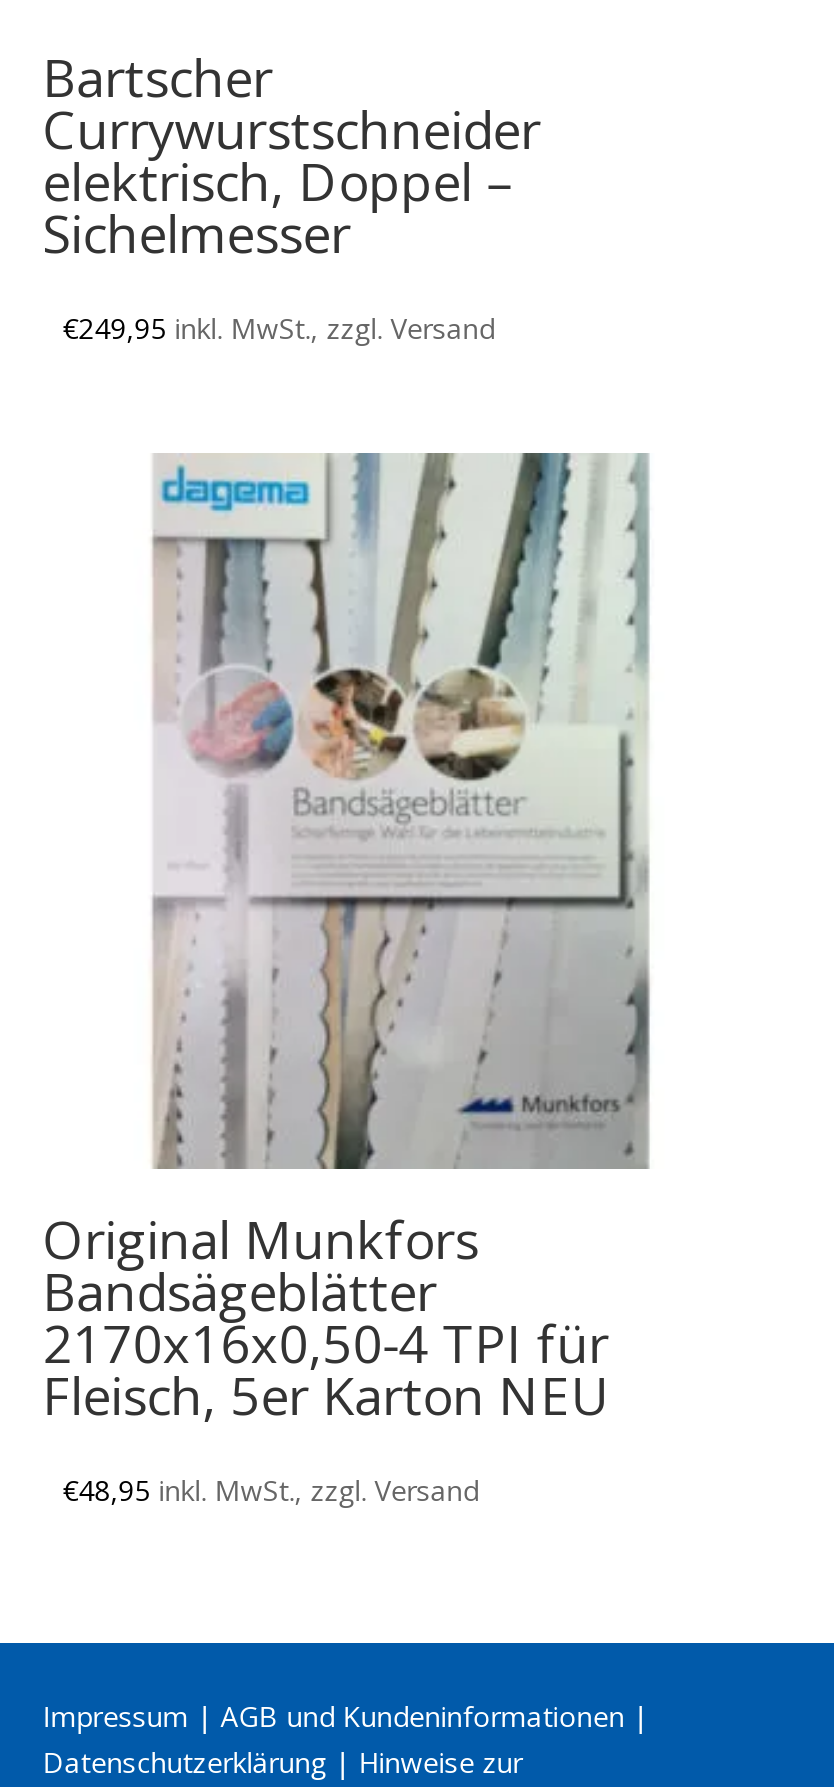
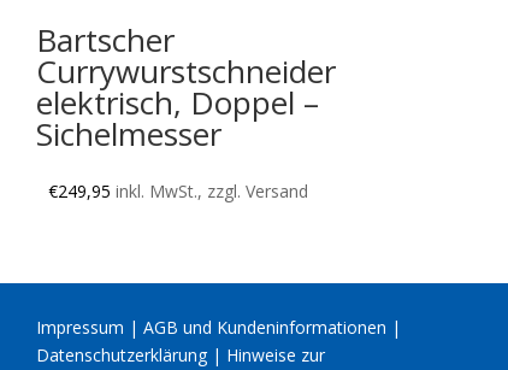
- [image]
- Original Munkfors
- Bandsägeblätter
- 2170x16x0,50-4 TPI für
- Fleisch, 5er Karton NEU
- €48,95 inkl. MwSt., zzgl. Versand
